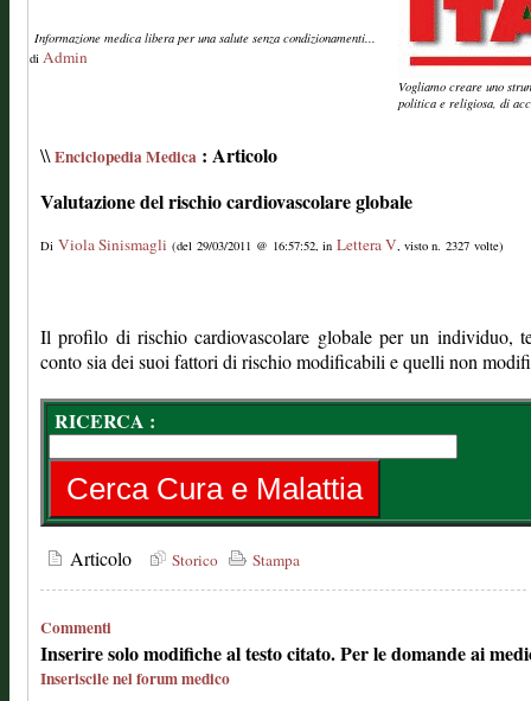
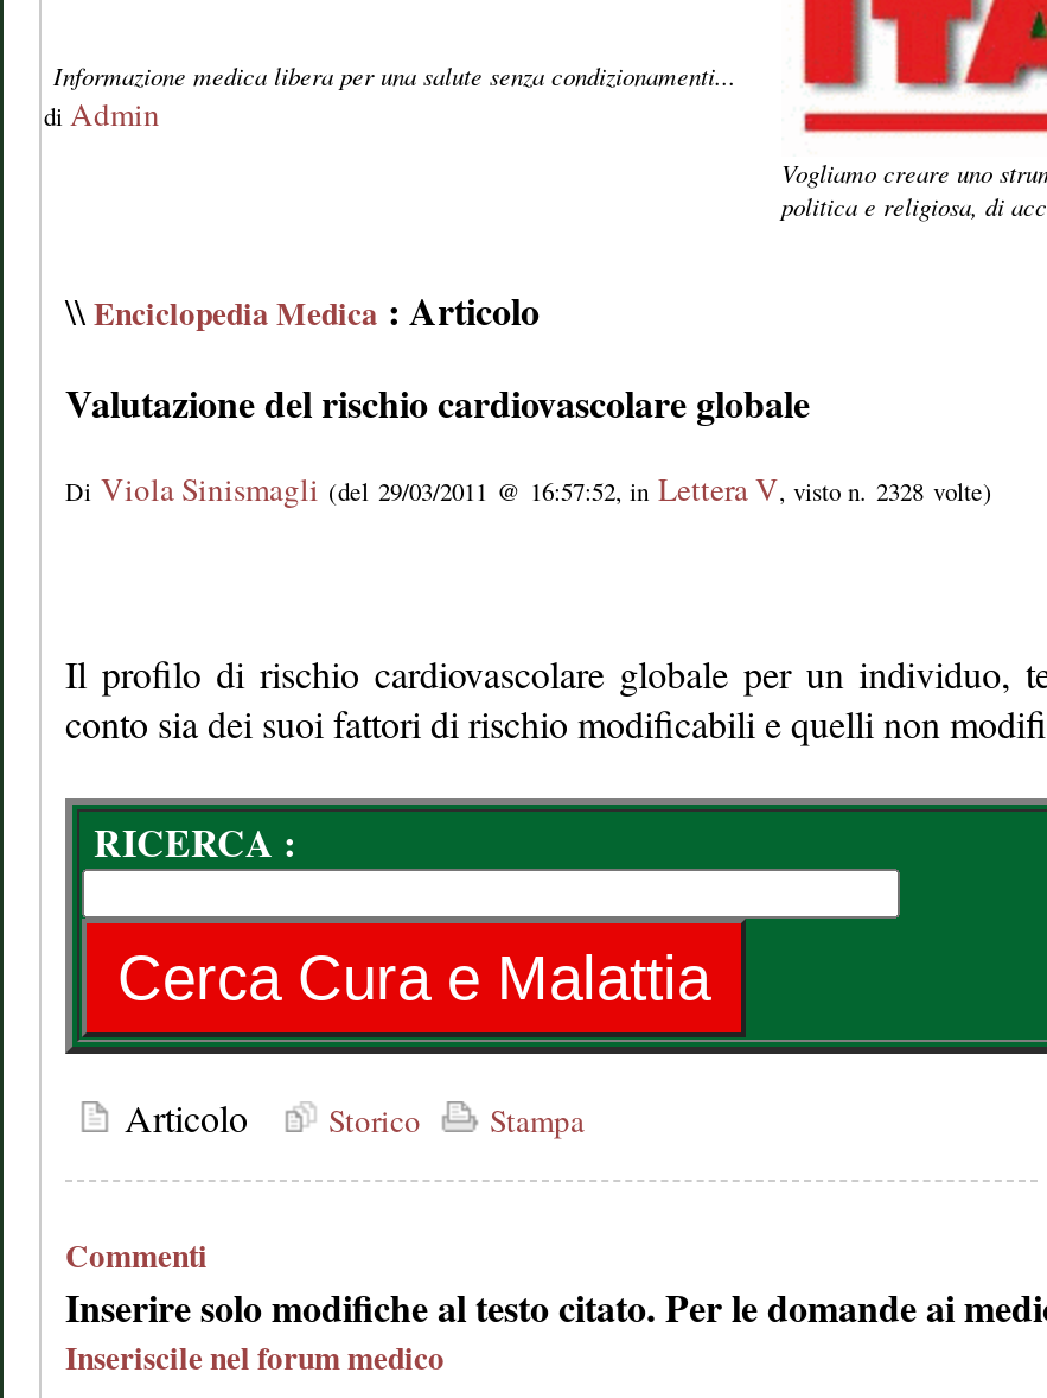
- Di Viola Sinismagli (del 29/03/2011 @ 16:57:52, in Lettera V, visto n. 2327 volte)
+ Di Viola Sinismagli (del 29/03/2011 @ 16:57:52, in Lettera V, visto n. 2328 volte)
